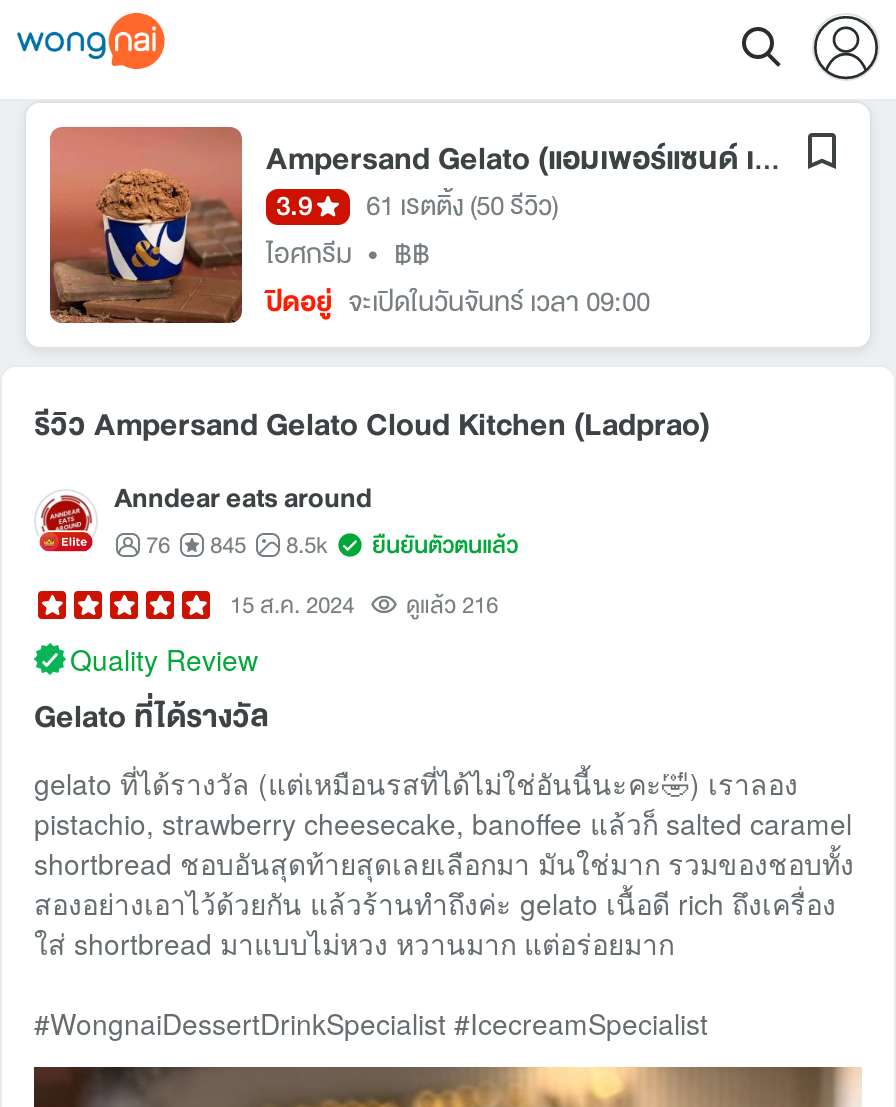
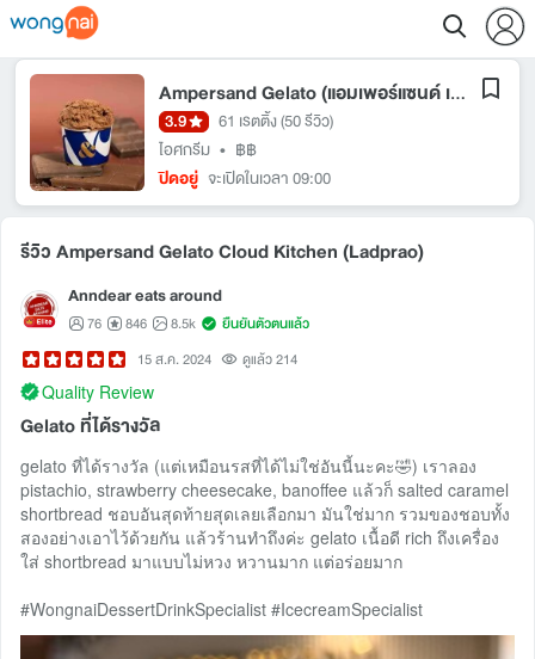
- ปิดอยู่ จะเปิดในวันจันทร์ เวลา 09:00
+ ปิดอยู่ จะเปิดในเวลา 09:00

- 76 845 8.5k ยืนยันตัวตนแล้ว
+ 76 846 8.5k ยืนยันตัวตนแล้ว

- 15 ส.ค. 2024 ดูแล้ว 216
+ 15 ส.ค. 2024 ดูแล้ว 214
